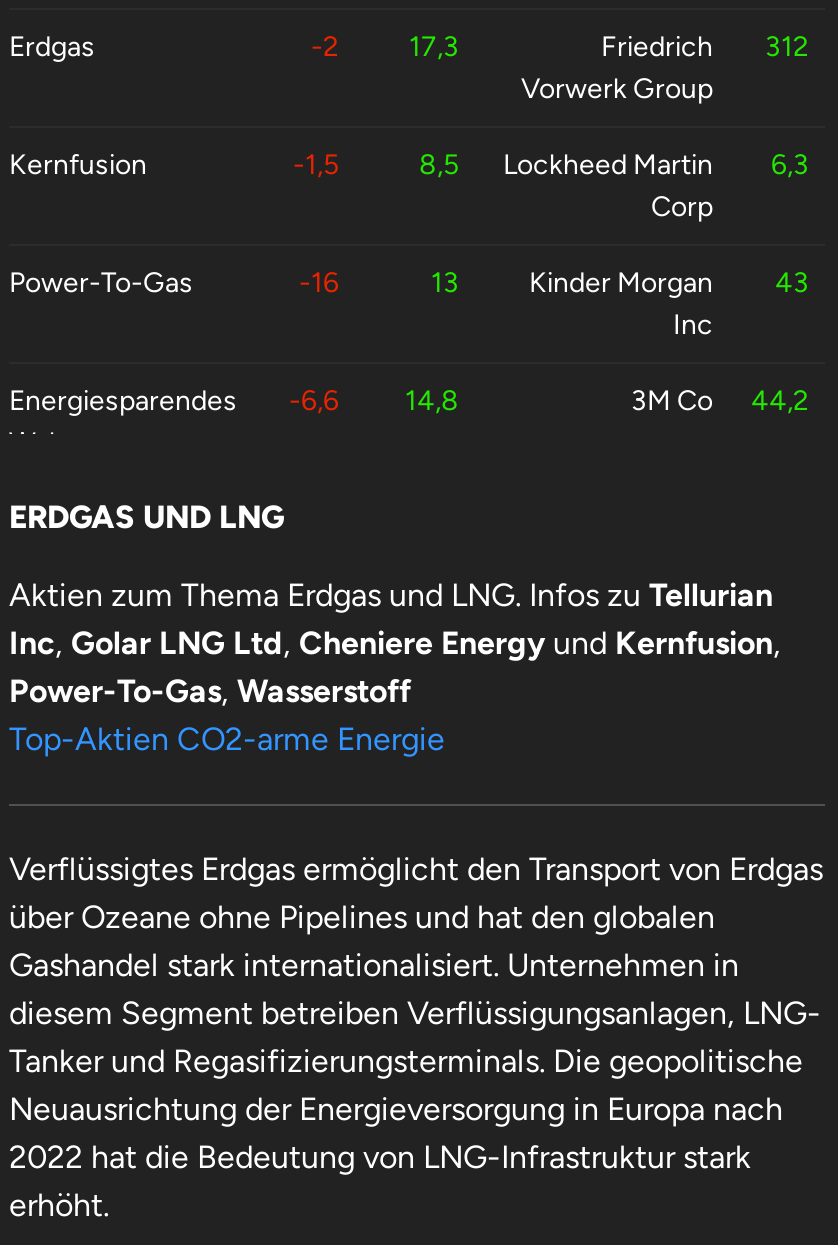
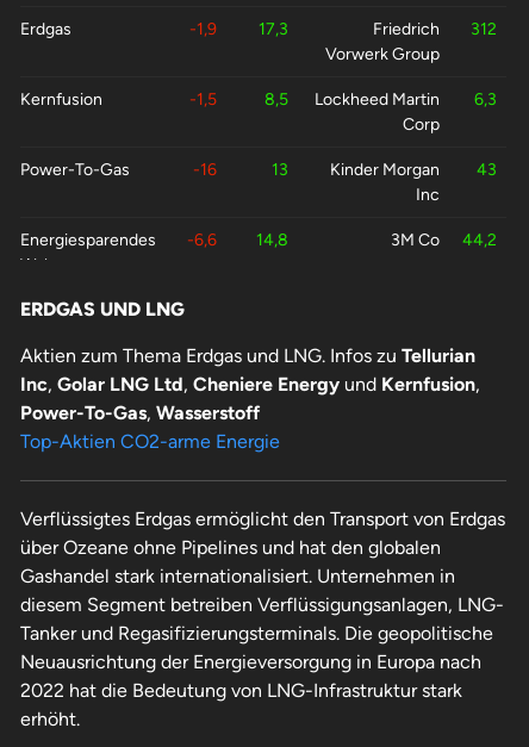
- -2
+ -1,9
